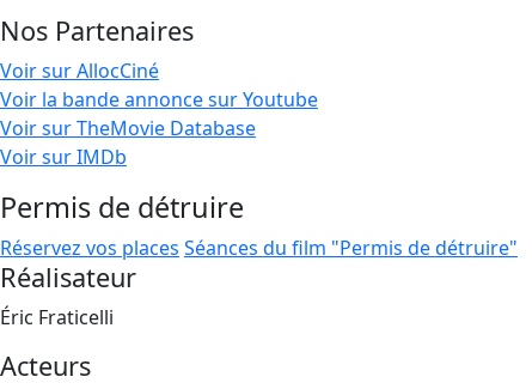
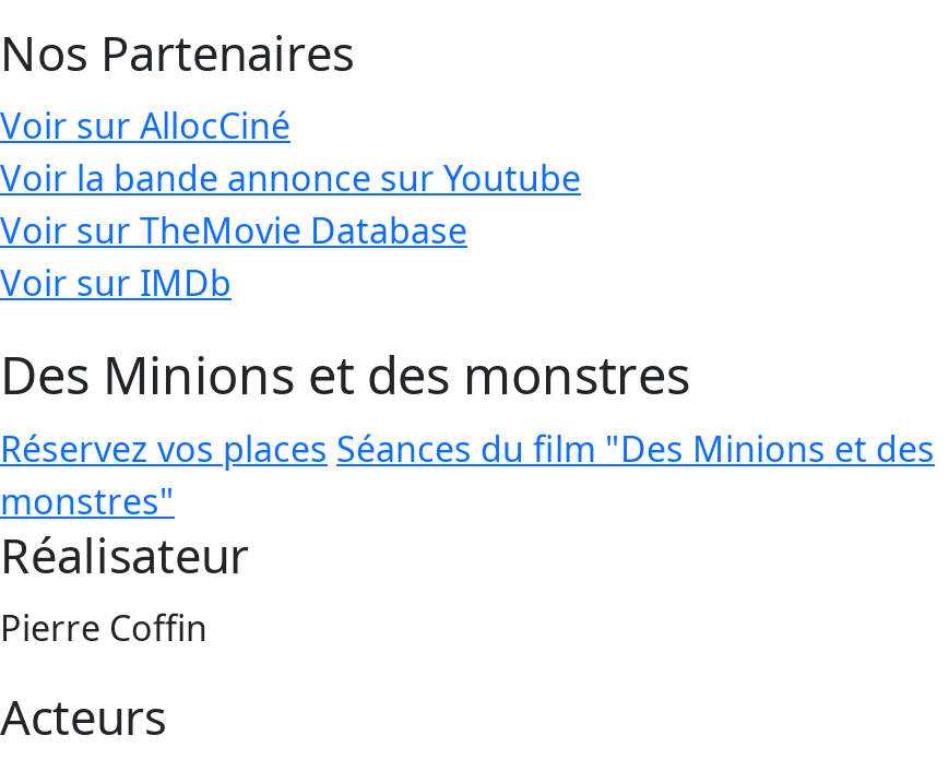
- Permis de détruire
- Réservez vos places Séances du film "Permis de détruire"
+ Des Minions et des monstres
+ Réservez vos places Séances du film "Des Minions et des
+ monstres"

- Éric Fraticelli
+ Pierre Coffin
